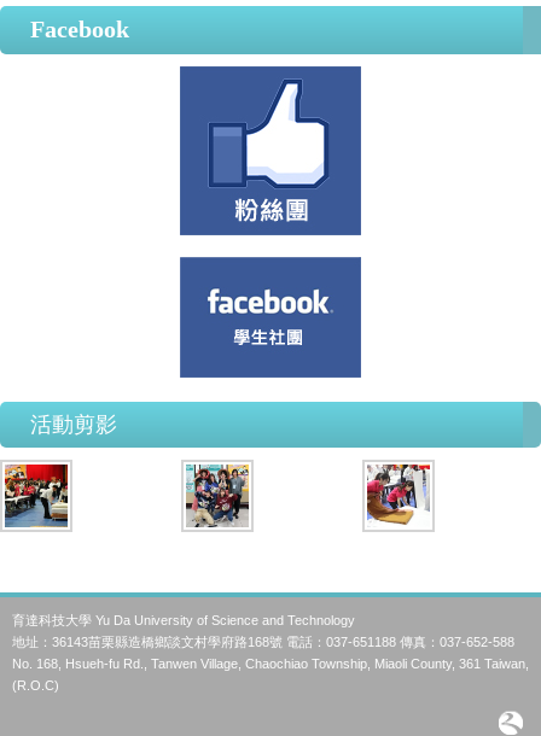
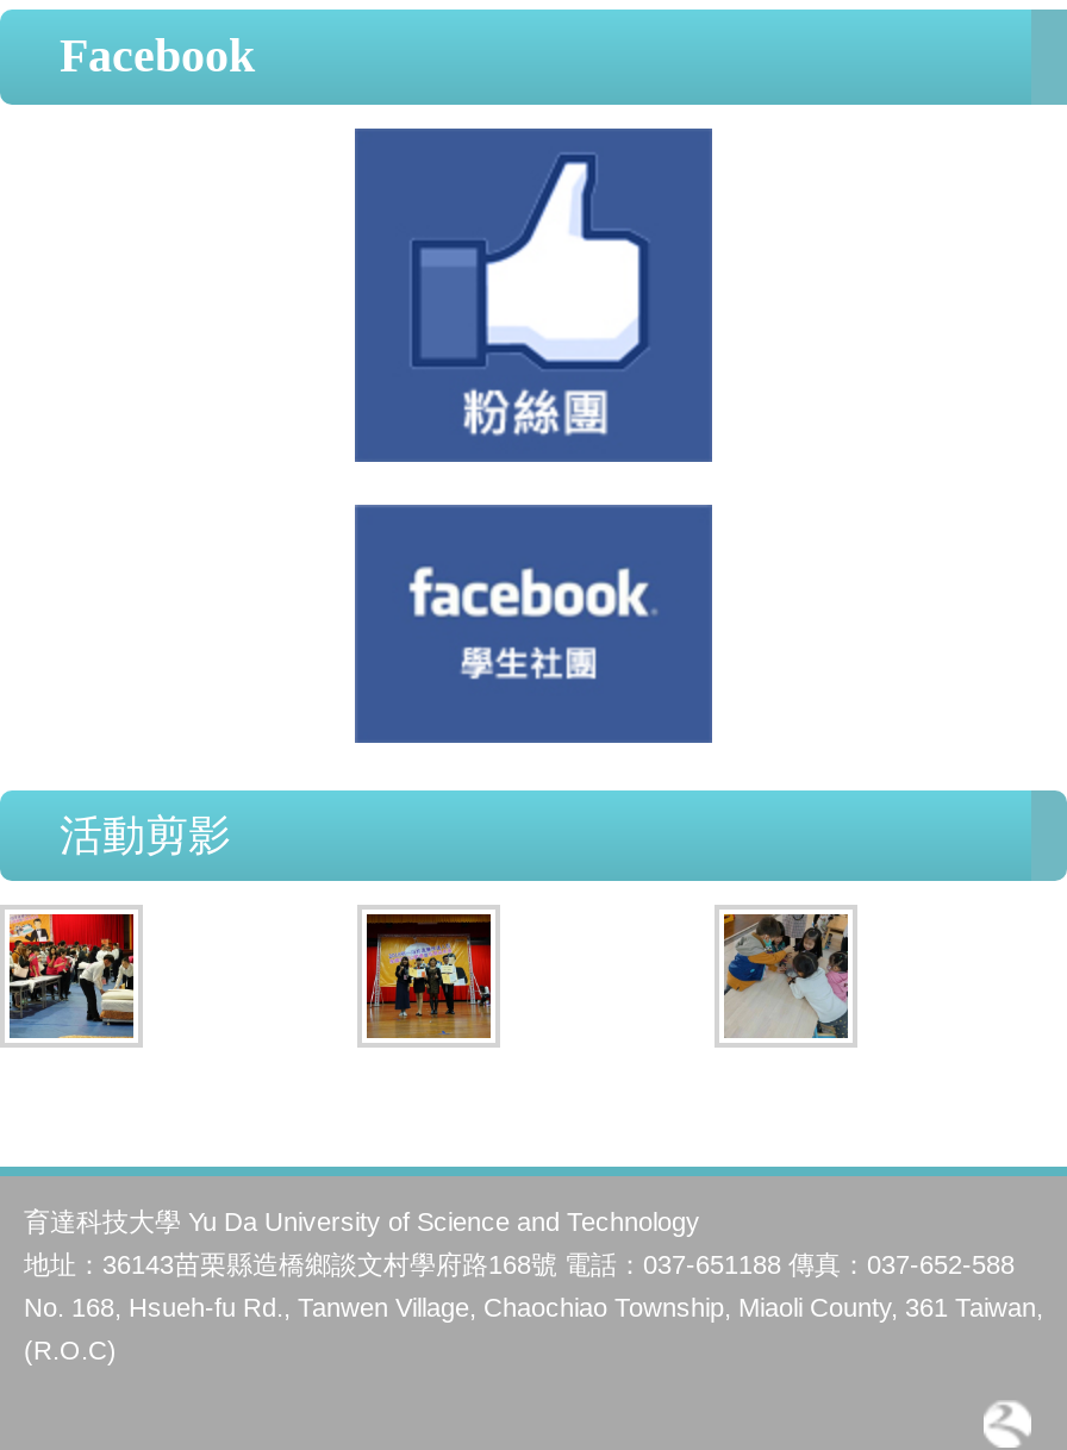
- [image]
+ [image]

- [image]
+ [image]
